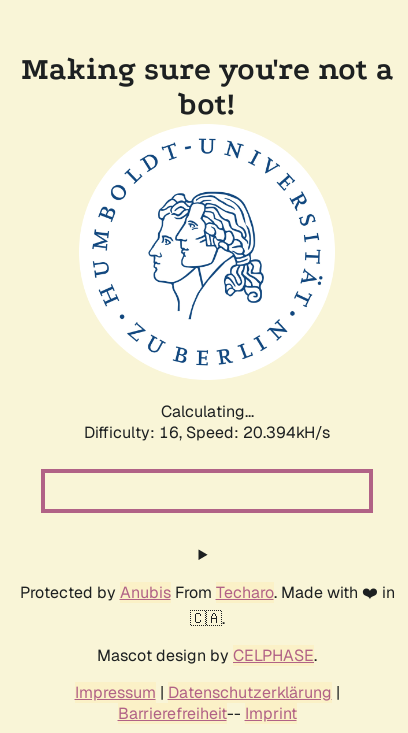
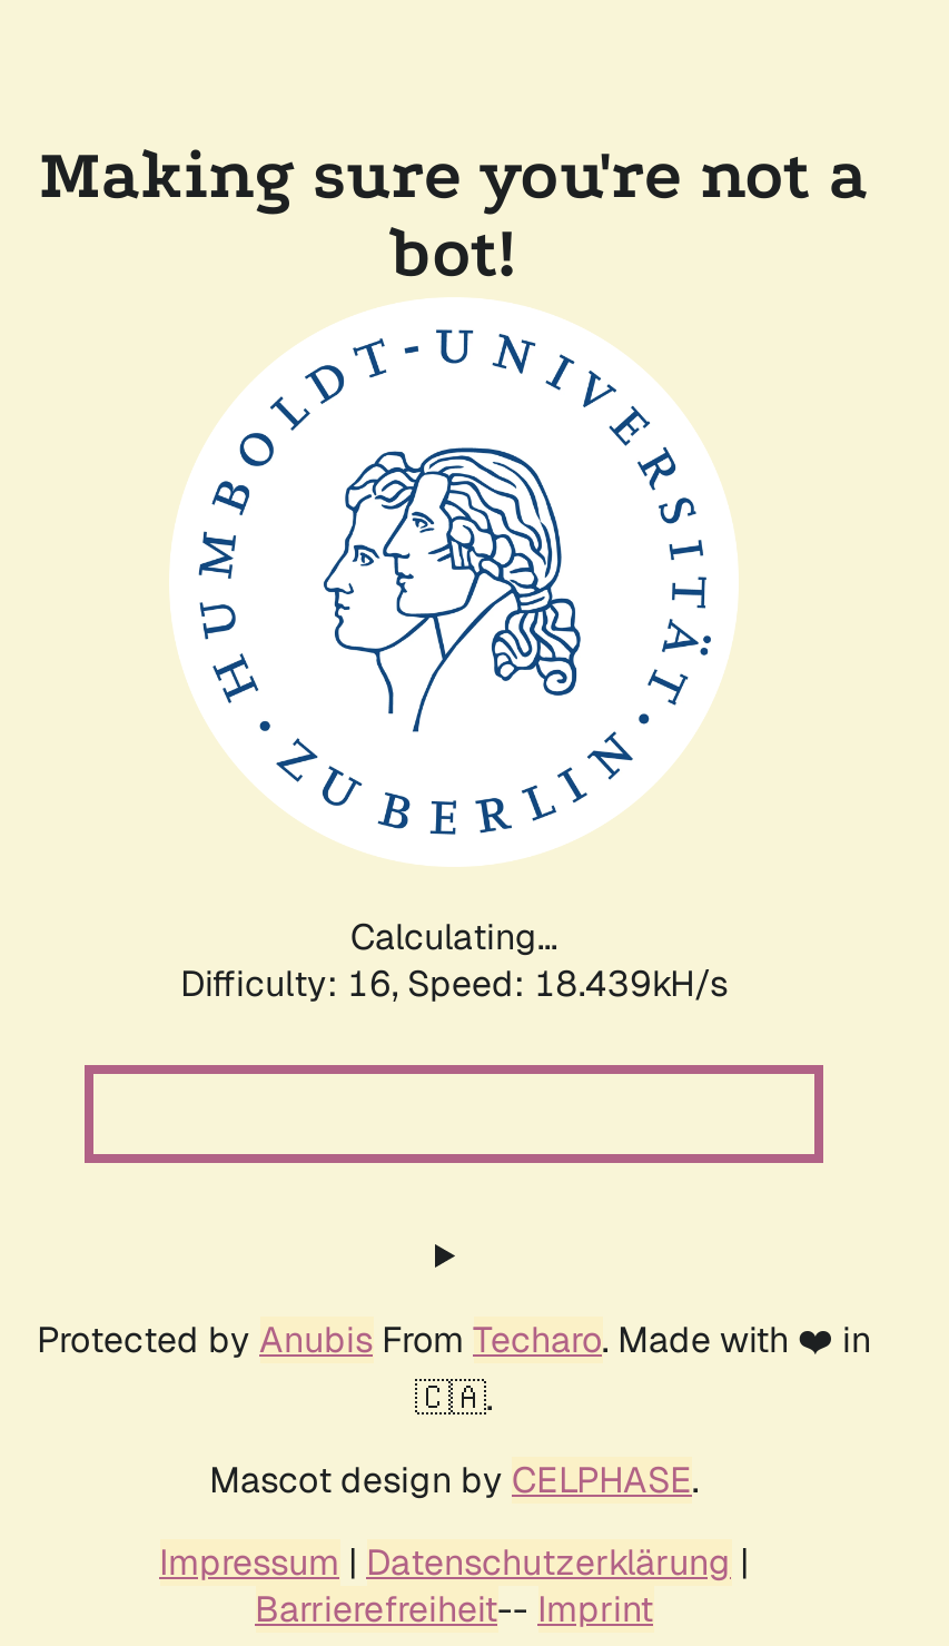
- Difficulty: 16, Speed: 20.394kH/s
+ Difficulty: 16, Speed: 18.439kH/s
